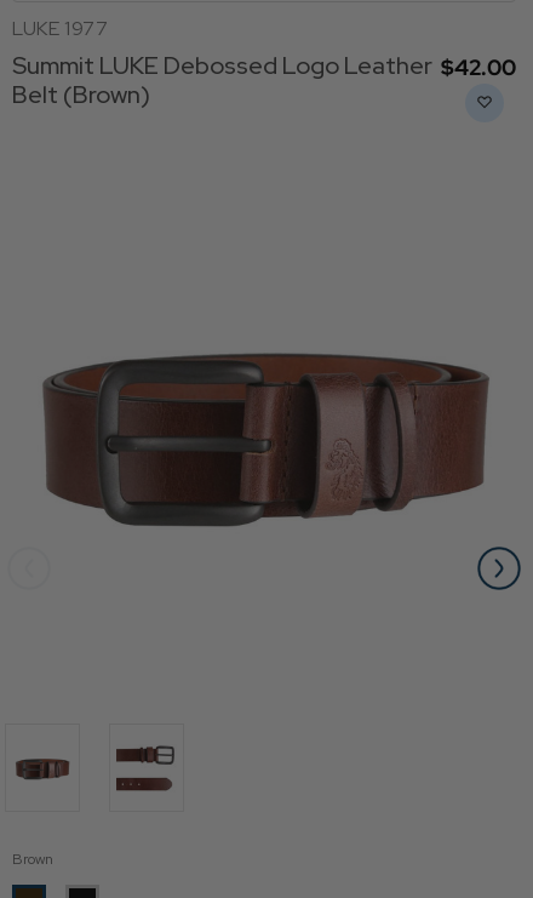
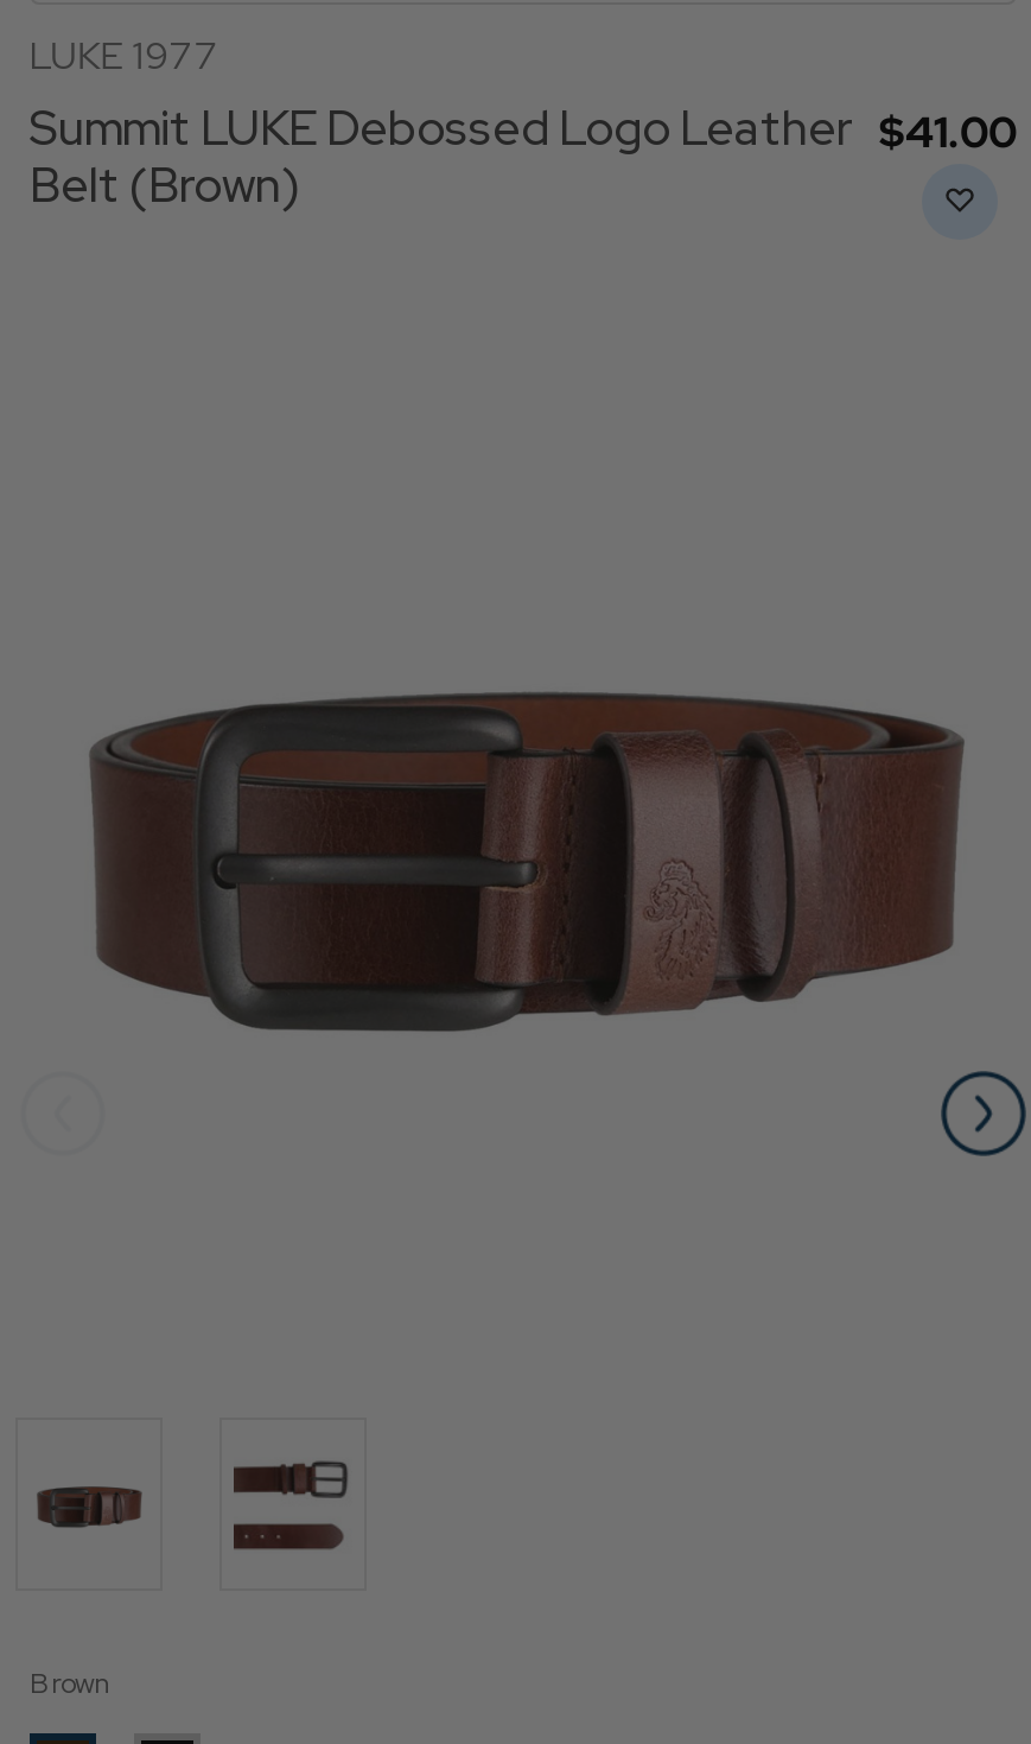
- Summit LUKE Debossed Logo Leather $‌42.00
+ Summit LUKE Debossed Logo Leather $‌41.00
